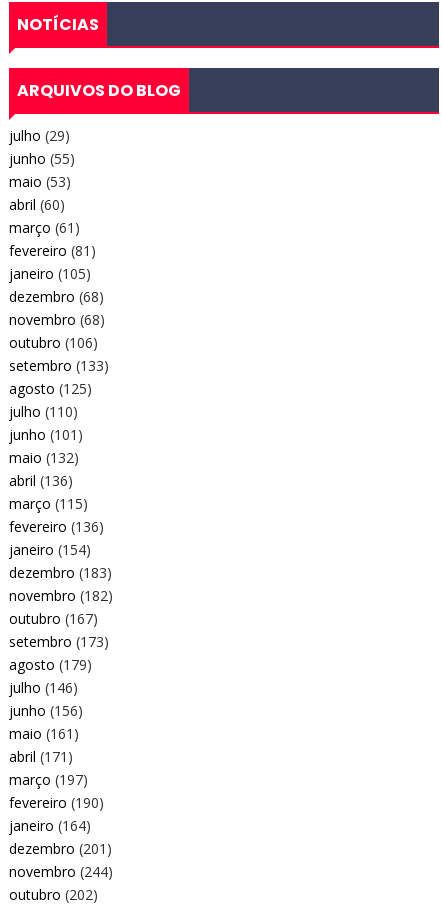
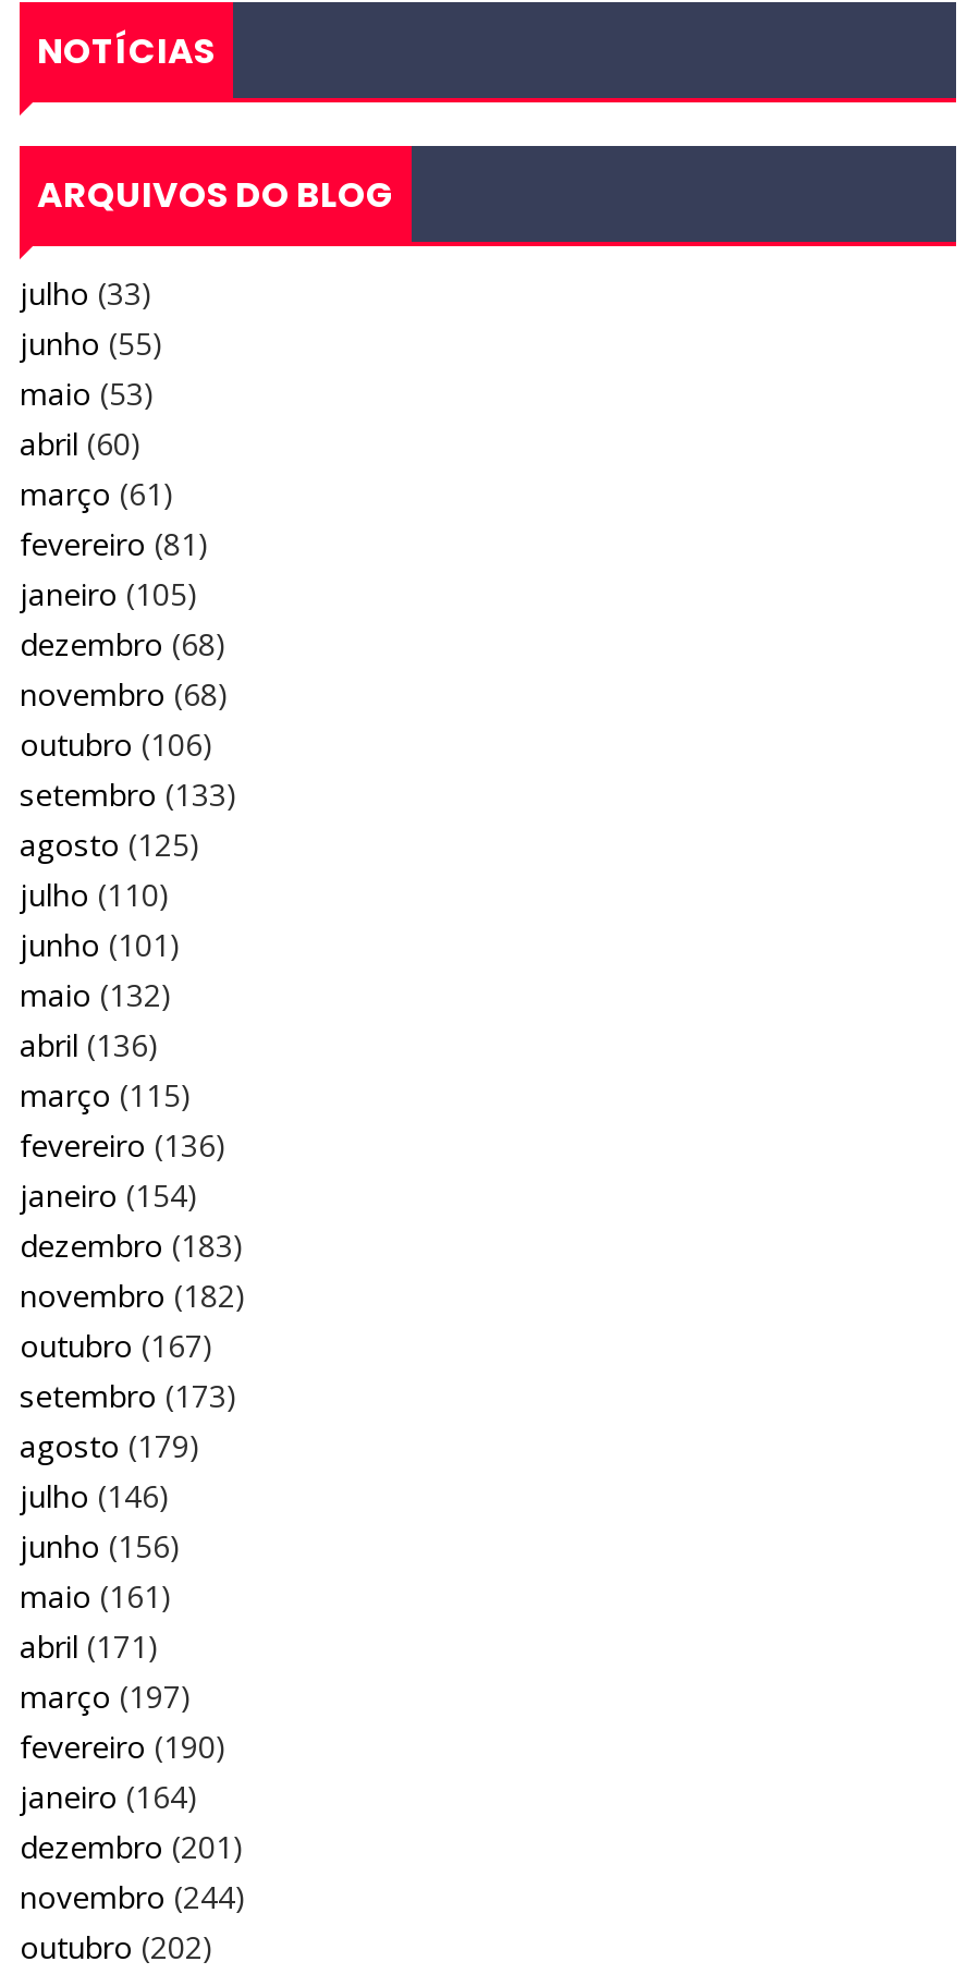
- julho (29)
+ julho (33)
